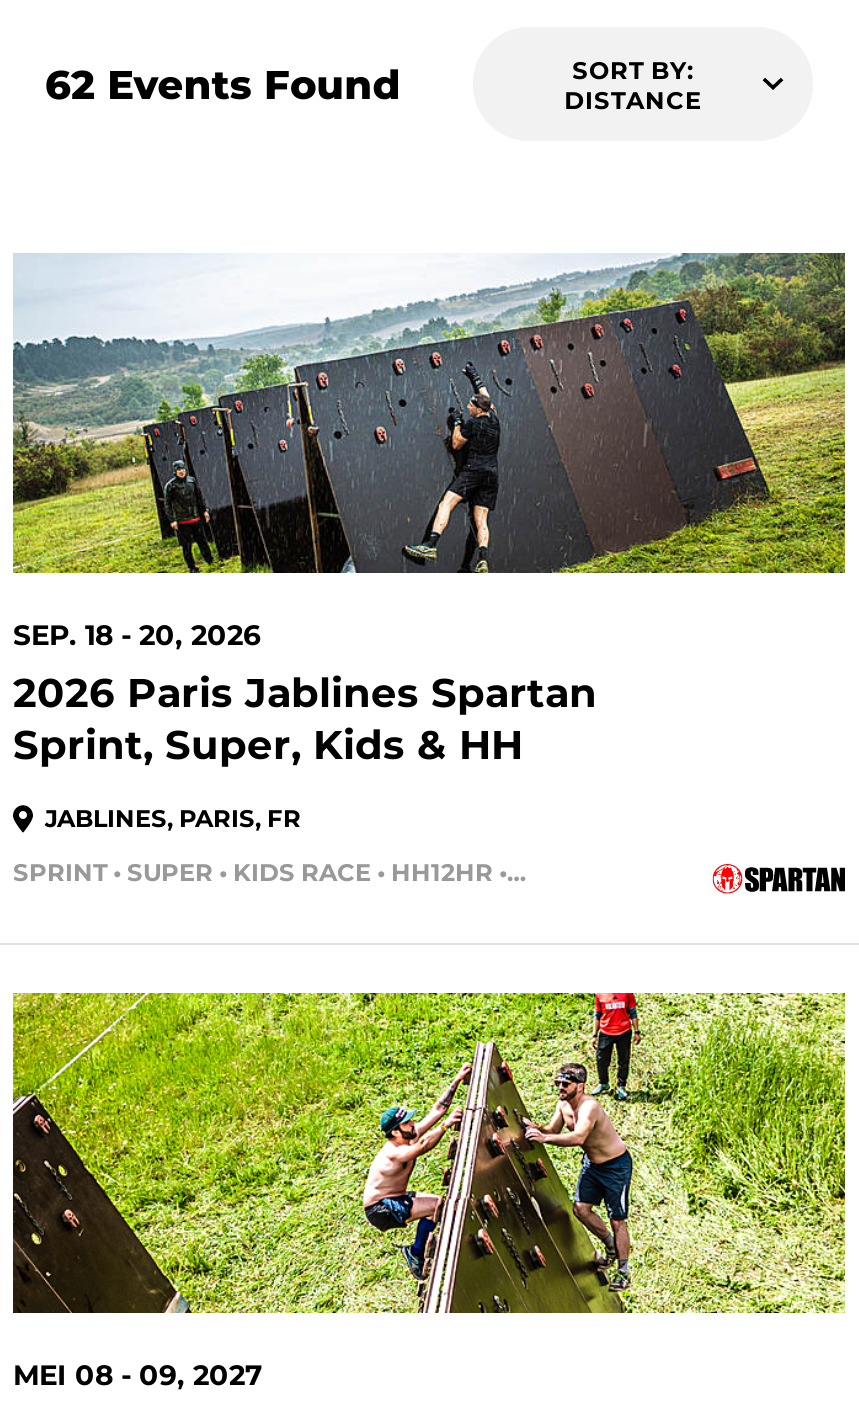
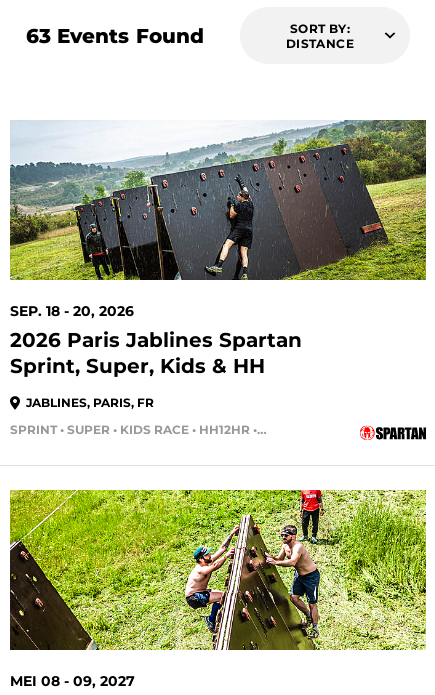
- 62 Events Found
+ 63 Events Found
